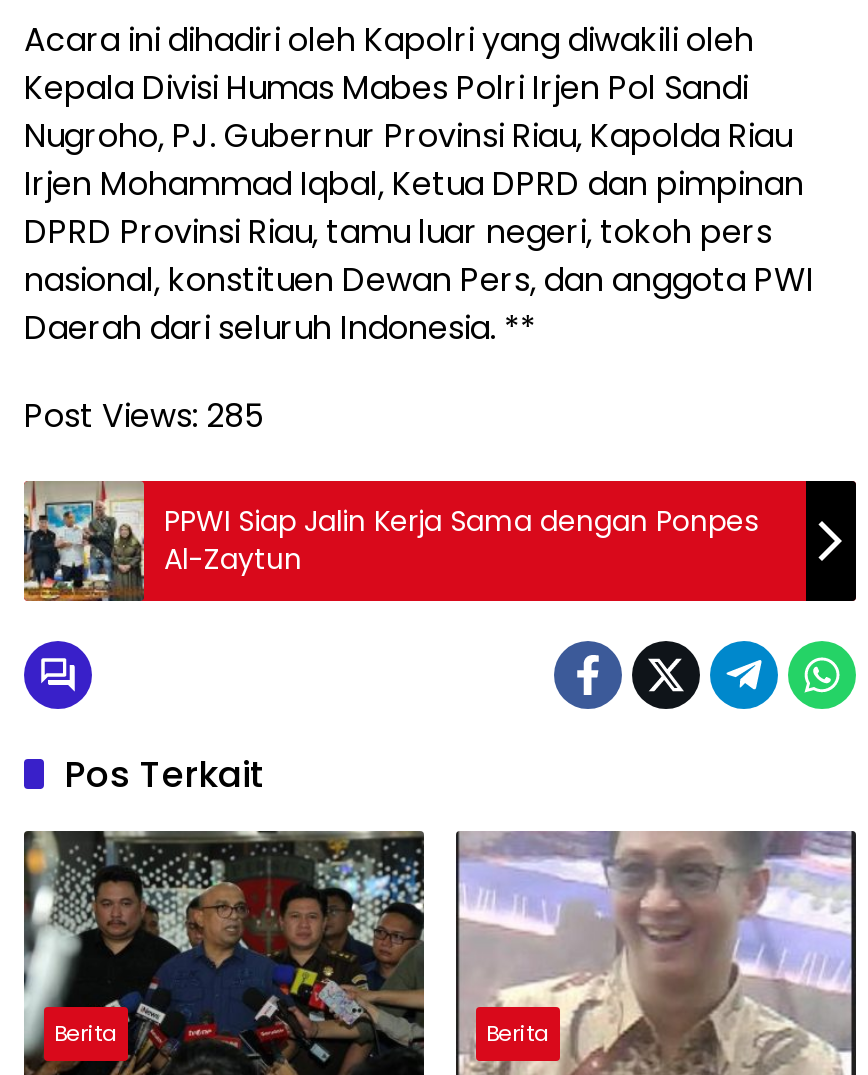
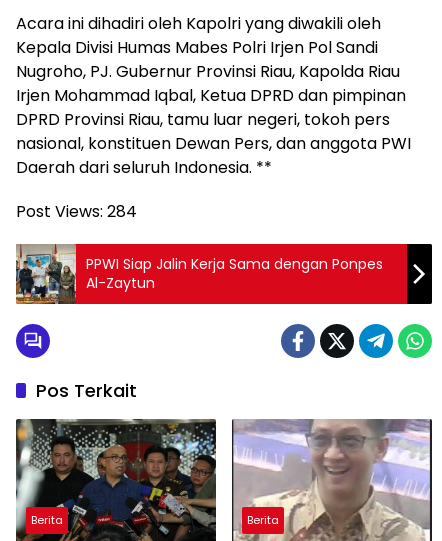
- Post Views: 285
+ Post Views: 284
